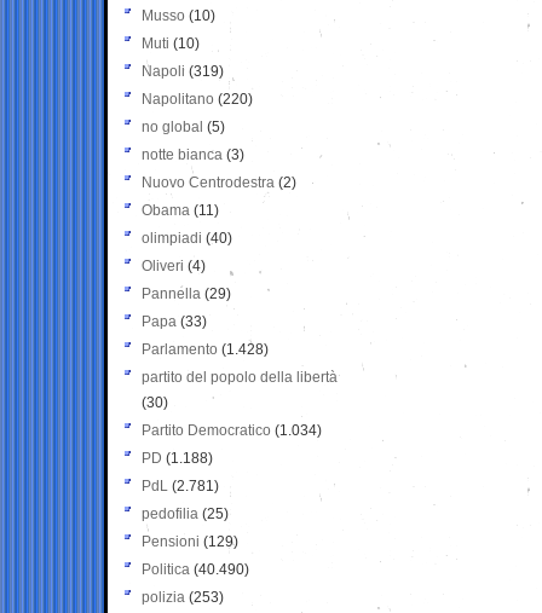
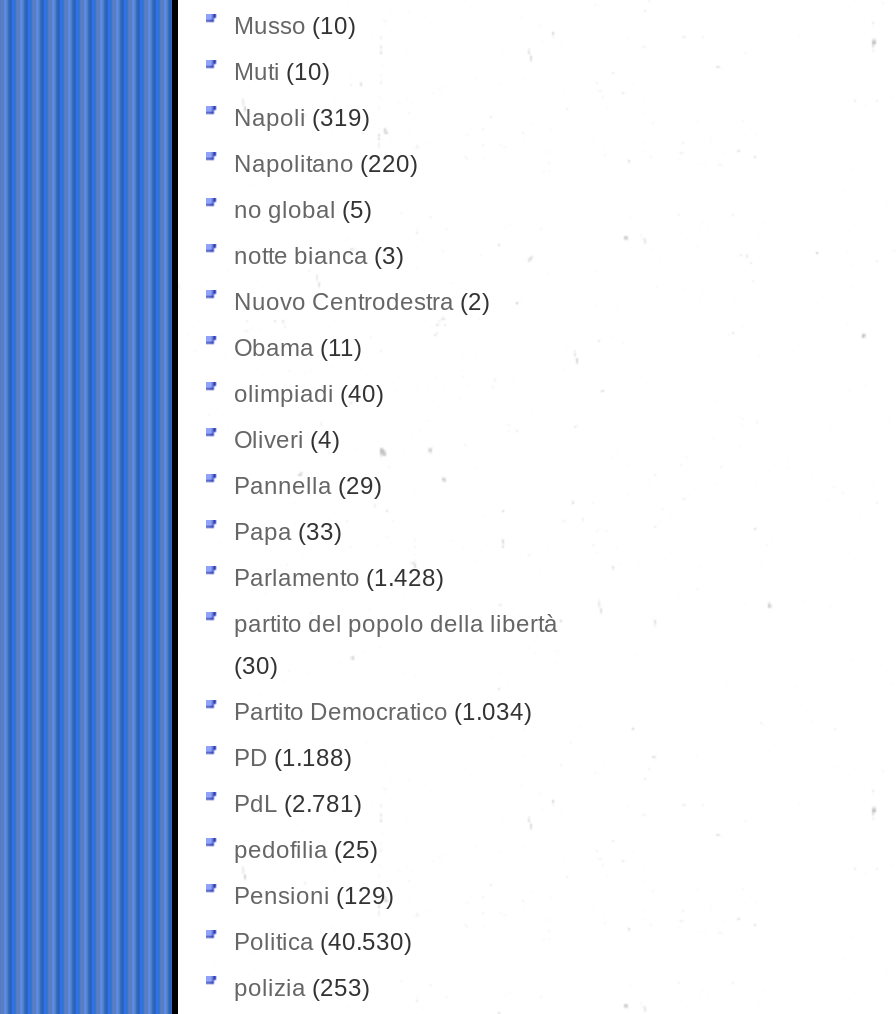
- Politica (40.490)
+ Politica (40.530)
